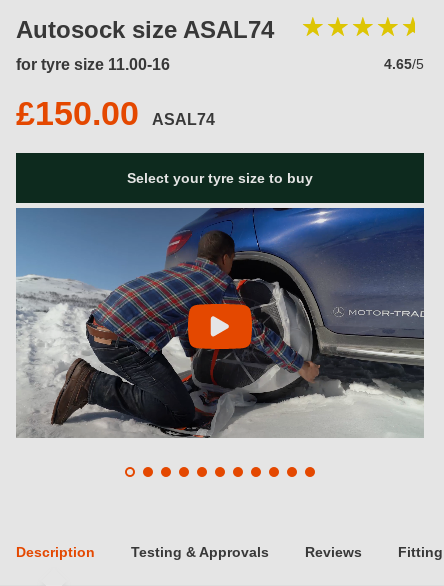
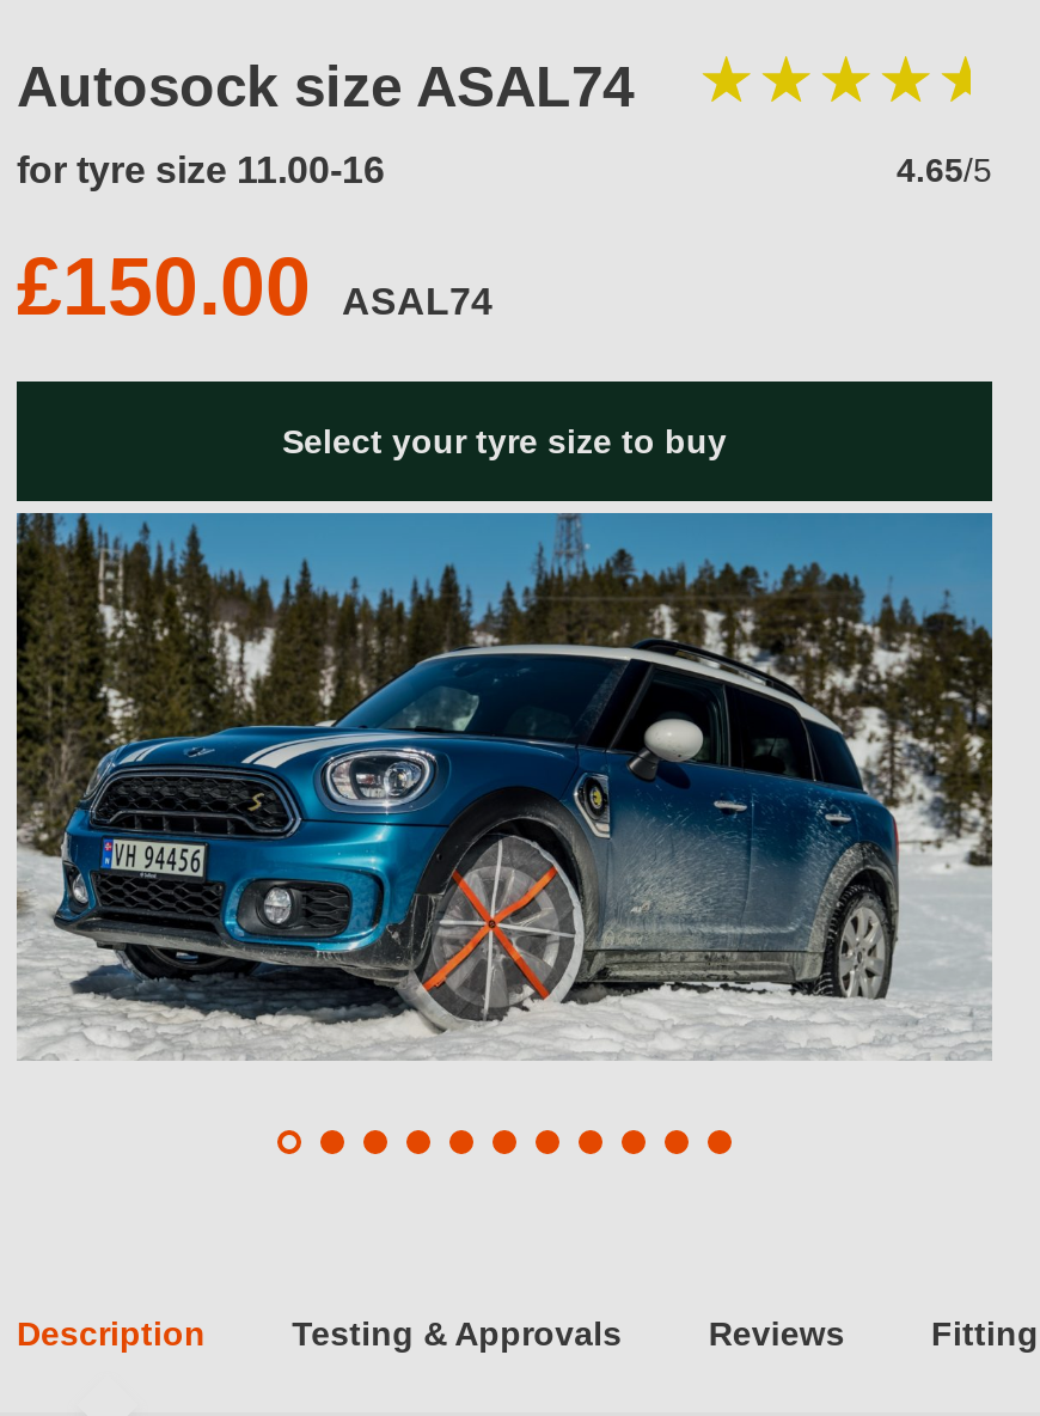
- [image]
+ [image]
